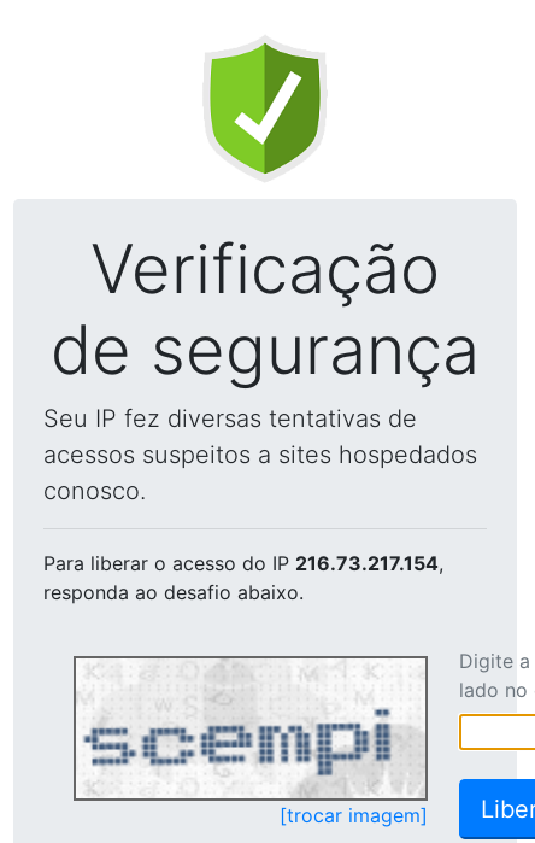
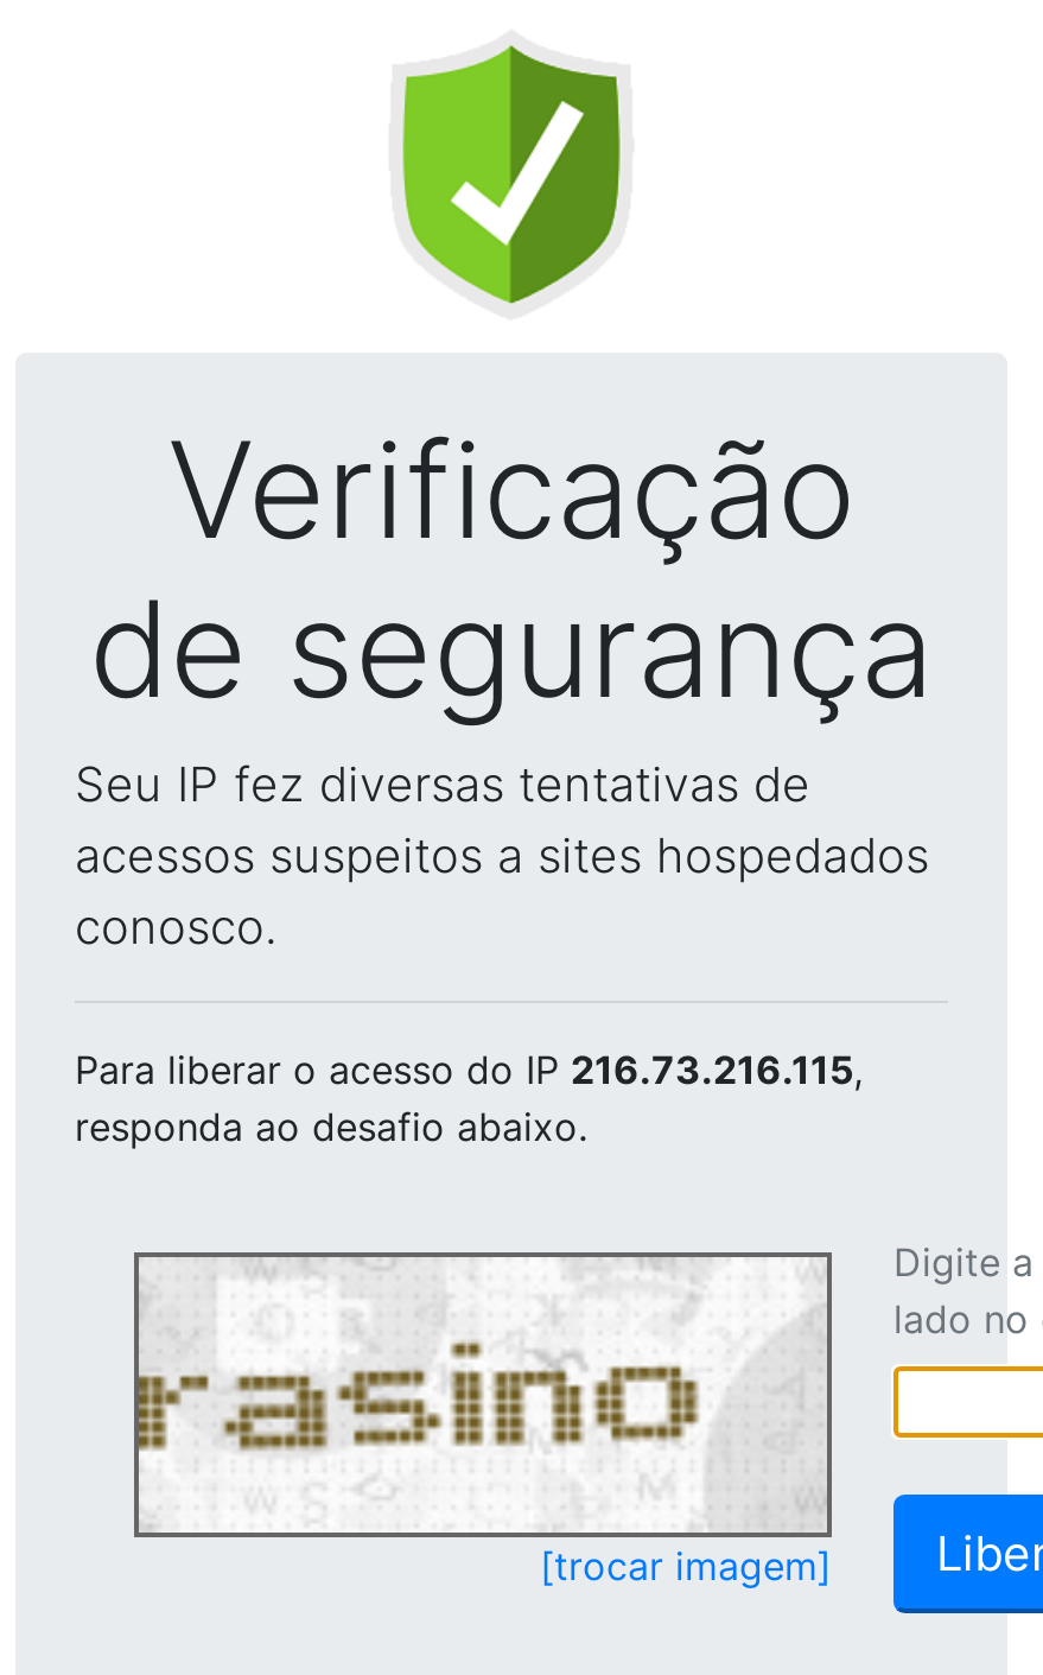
- Para liberar o acesso do IP 216.73.217.154,
+ Para liberar o acesso do IP 216.73.216.115,

- [image]
+ [image]
